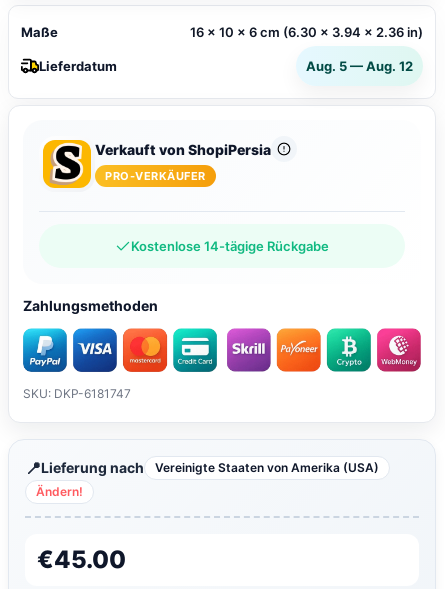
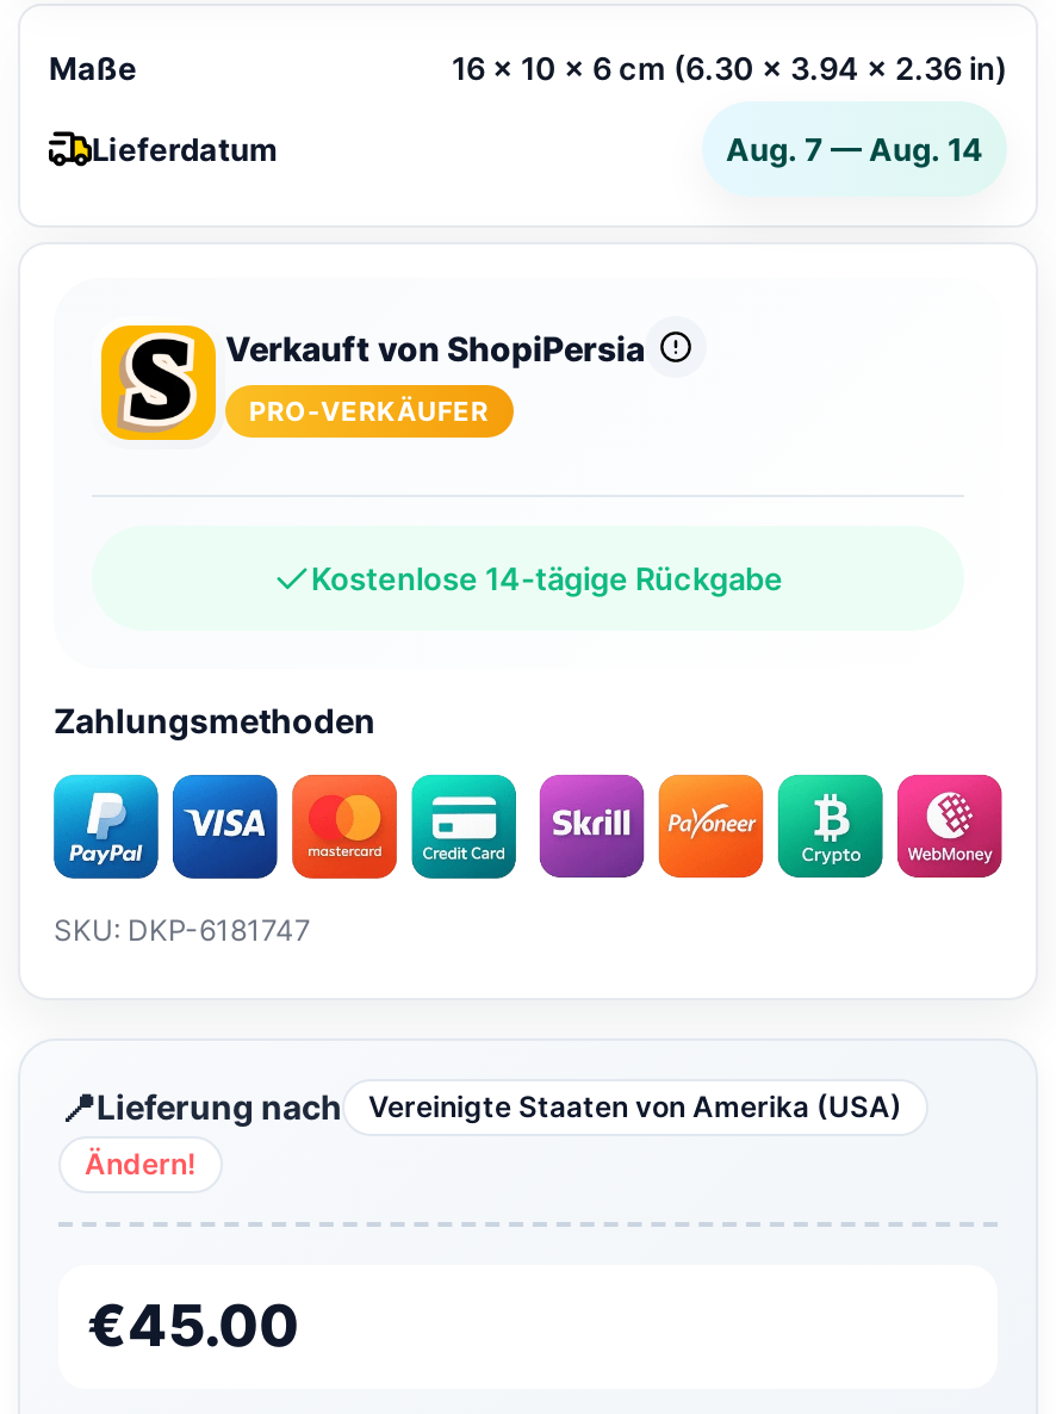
- Aug. 5 — Aug. 12
+ Aug. 7 — Aug. 14
